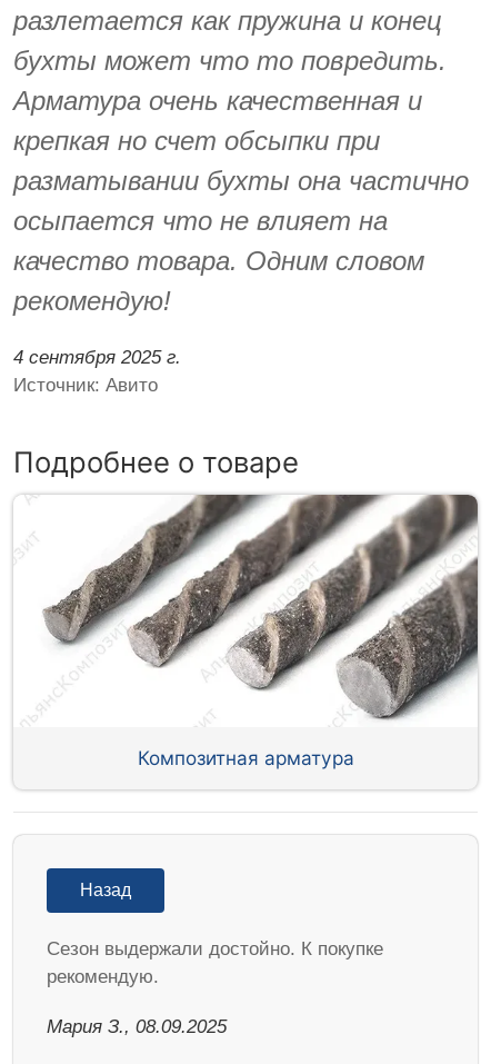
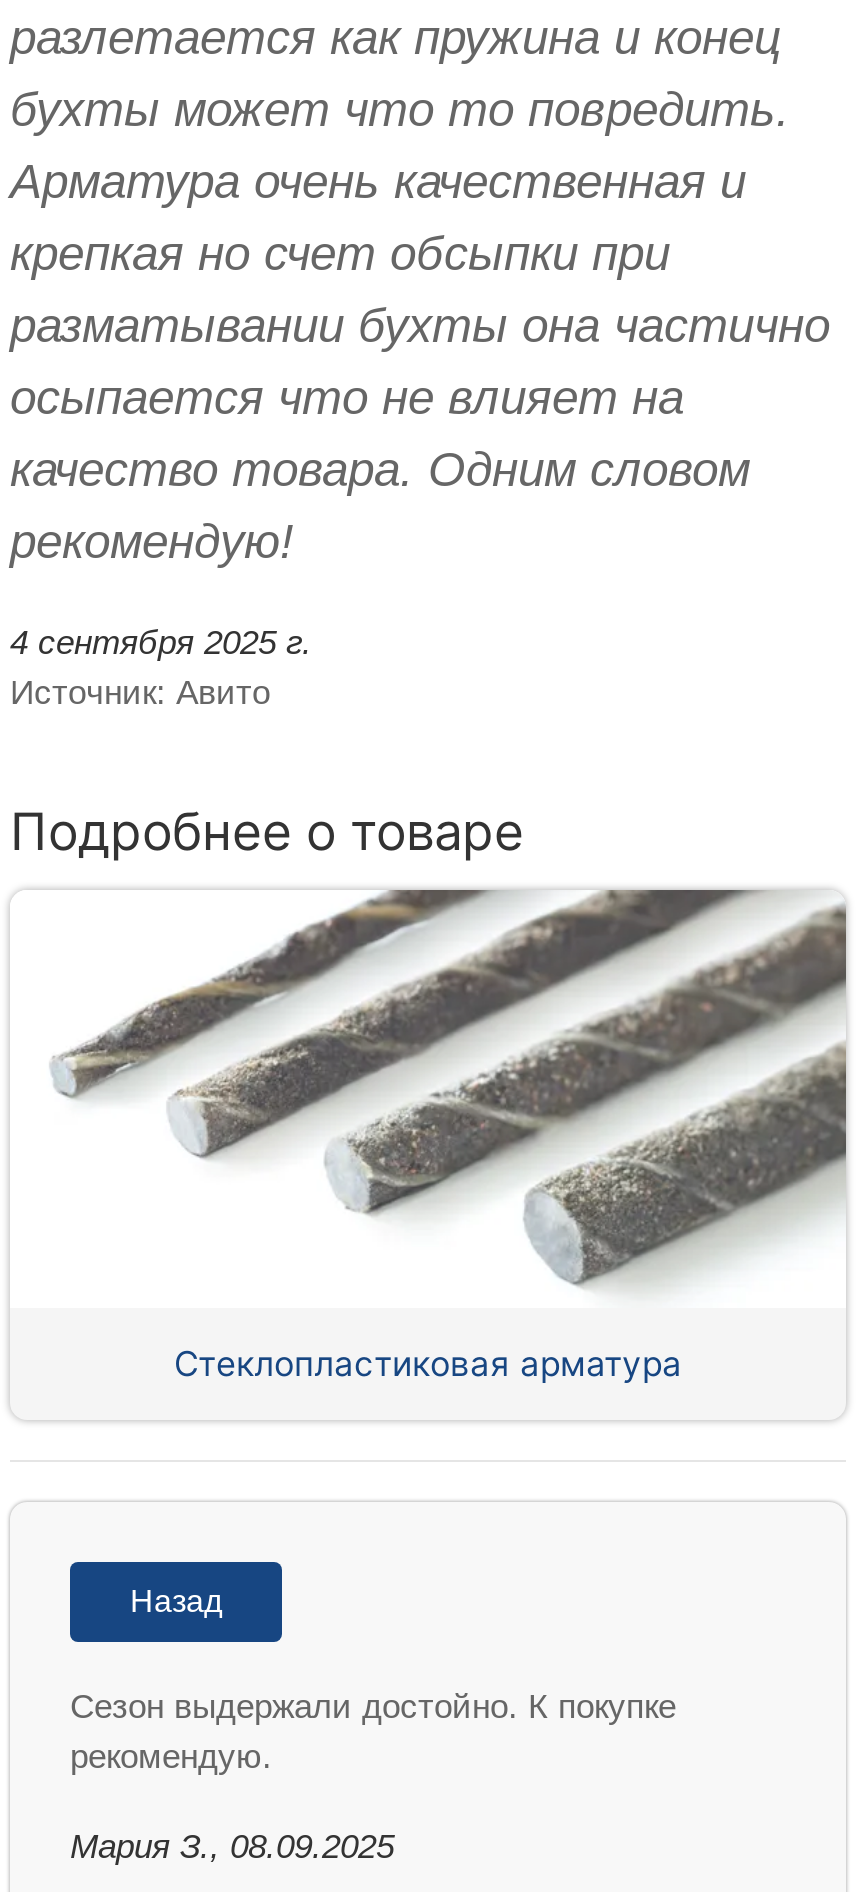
- [image]
- Композитная арматура
+ [image]
+ Стеклопластиковая арматура
